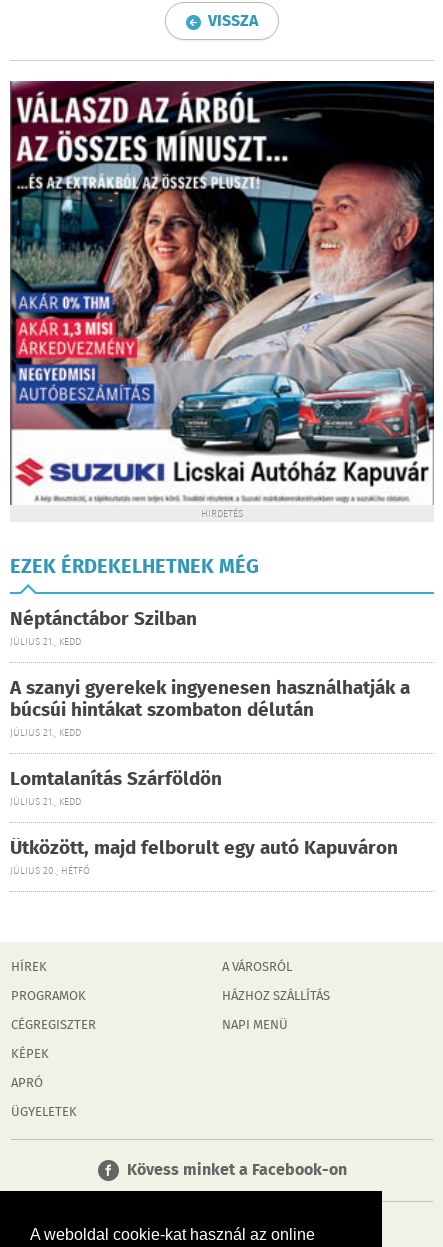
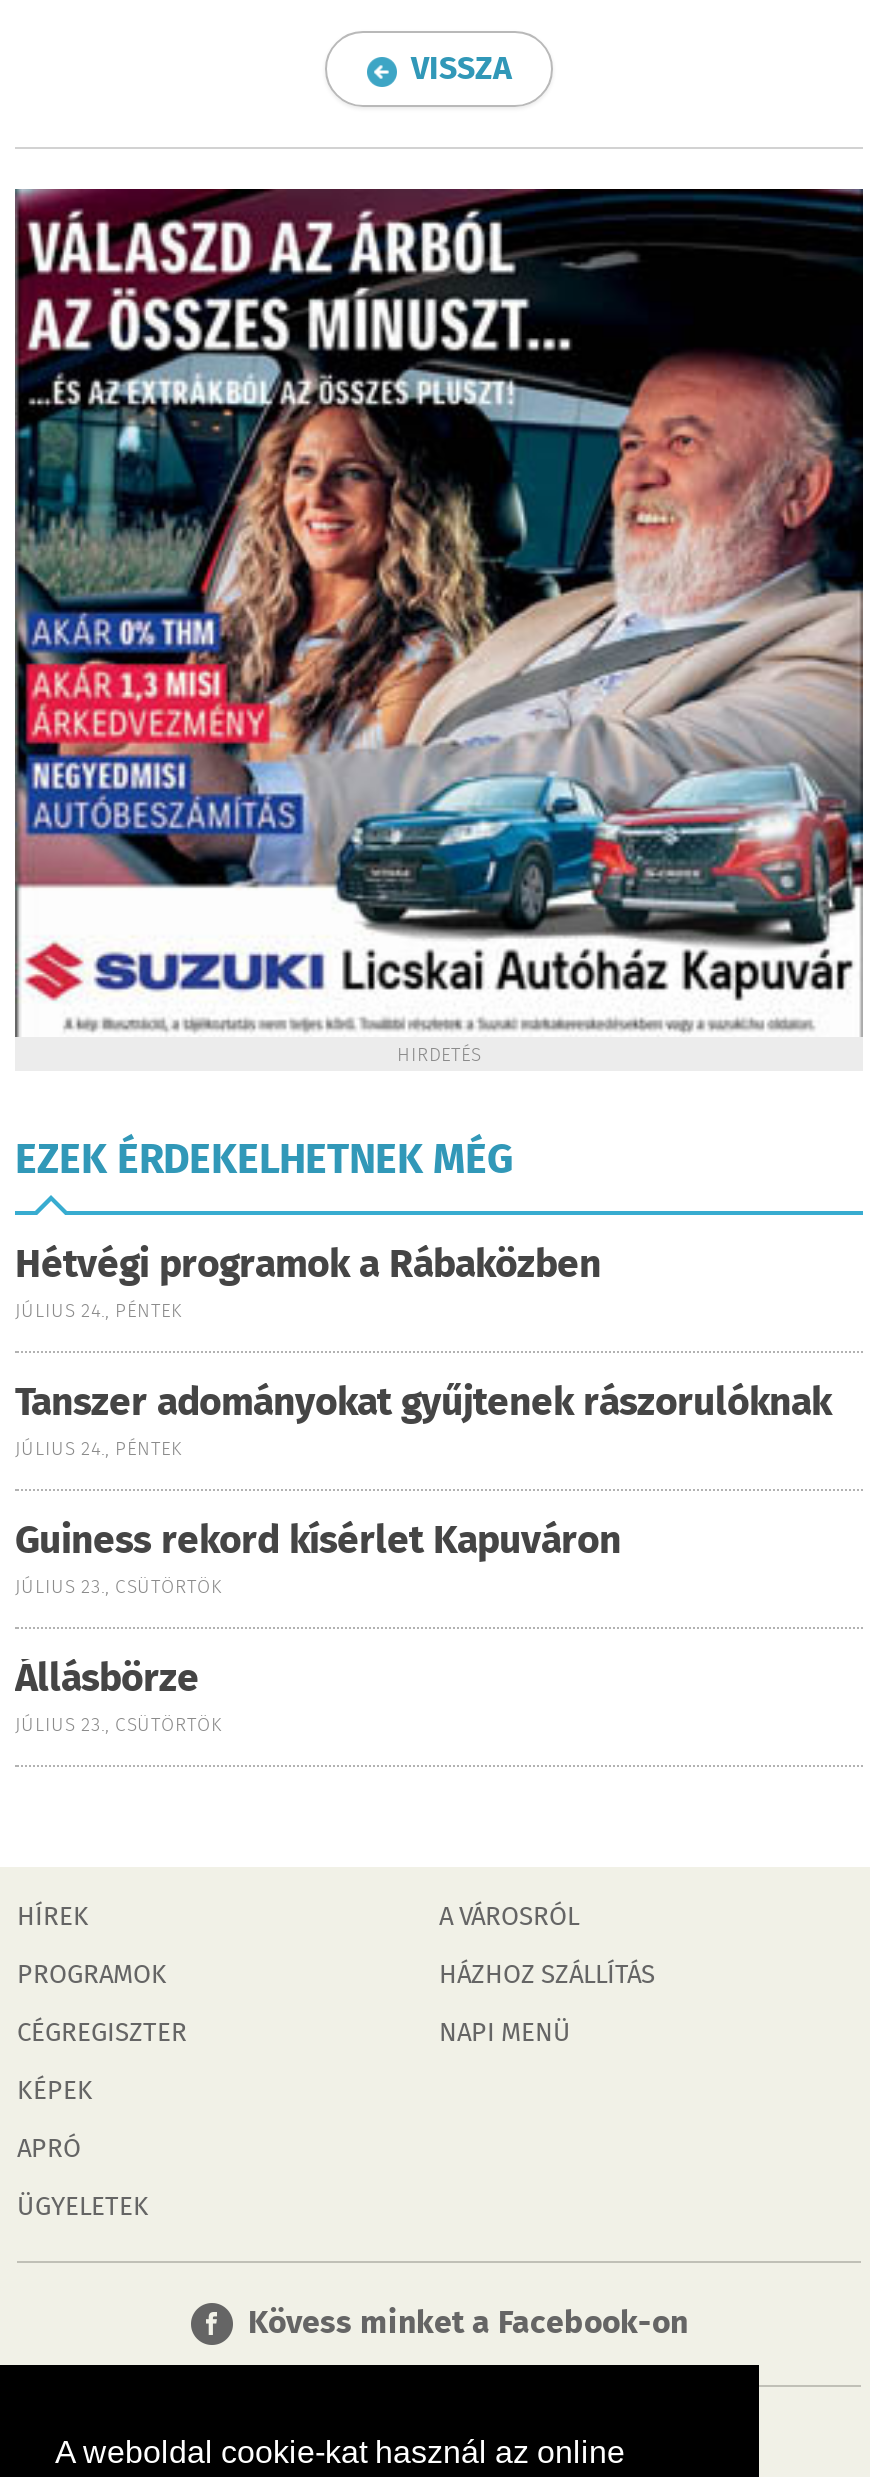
- Néptánctábor Szilban
- JÚLIUS 21., KEDD
+ Hétvégi programok a Rábaközben
+ JÚLIUS 24., PÉNTEK

- A szanyi gyerekek ingyenesen használhatják a
- búcsúi hintákat szombaton délután
- JÚLIUS 21., KEDD
+ Tanszer adományokat gyűjtenek rászorulóknak
+ JÚLIUS 24., PÉNTEK

- Lomtalanítás Szárföldön
- JÚLIUS 21., KEDD
+ Guiness rekord kísérlet Kapuváron
+ JÚLIUS 23., CSÜTÖRTÖK

- Ütközött, majd felborult egy autó Kapuváron
- JÚLIUS 20., HÉTFŐ
+ Állásbörze
+ JÚLIUS 23., CSÜTÖRTÖK
